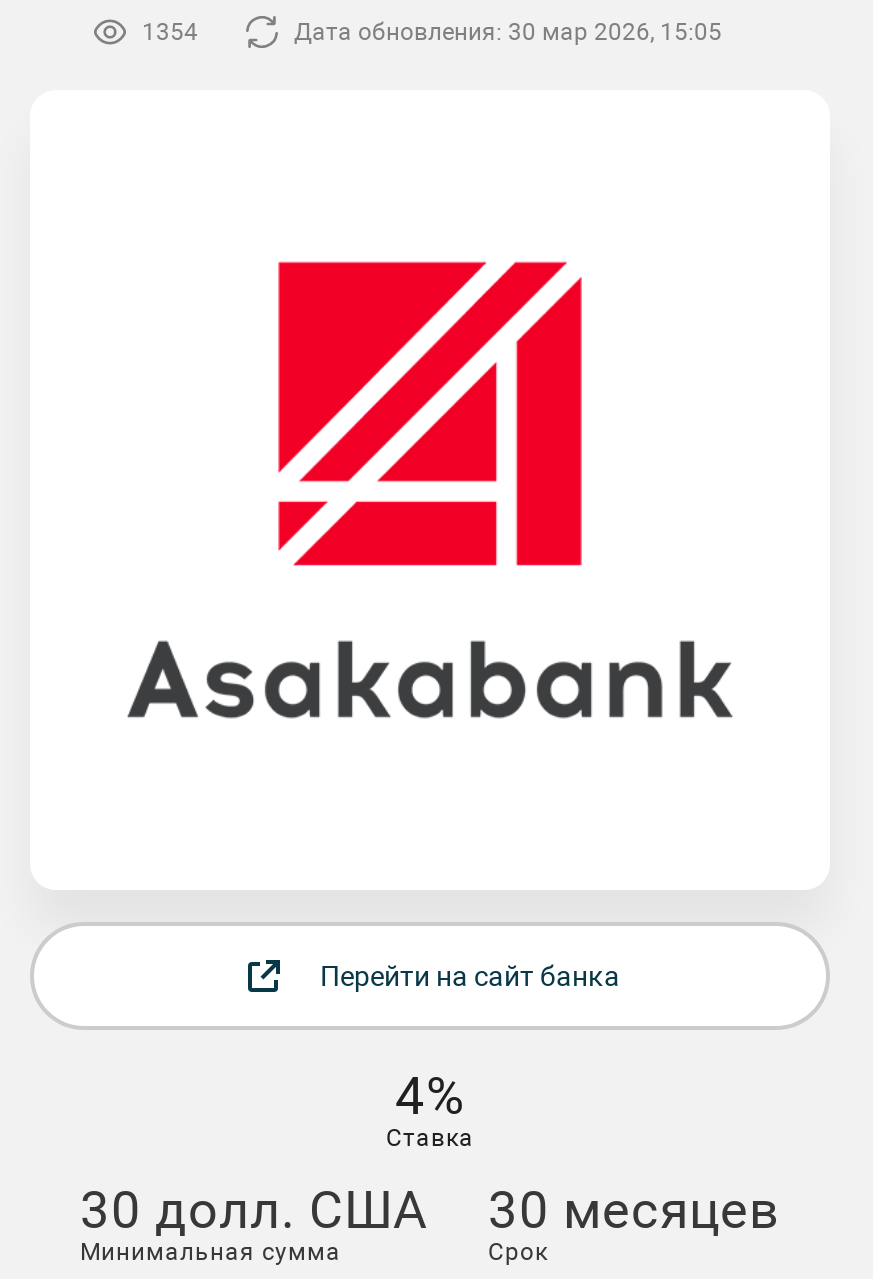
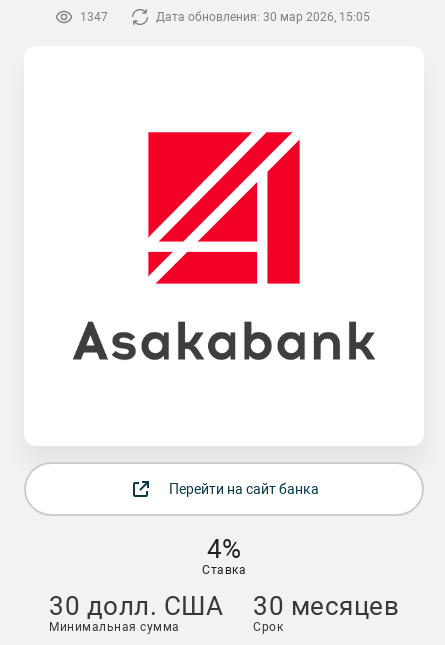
- 1354
+ 1347
